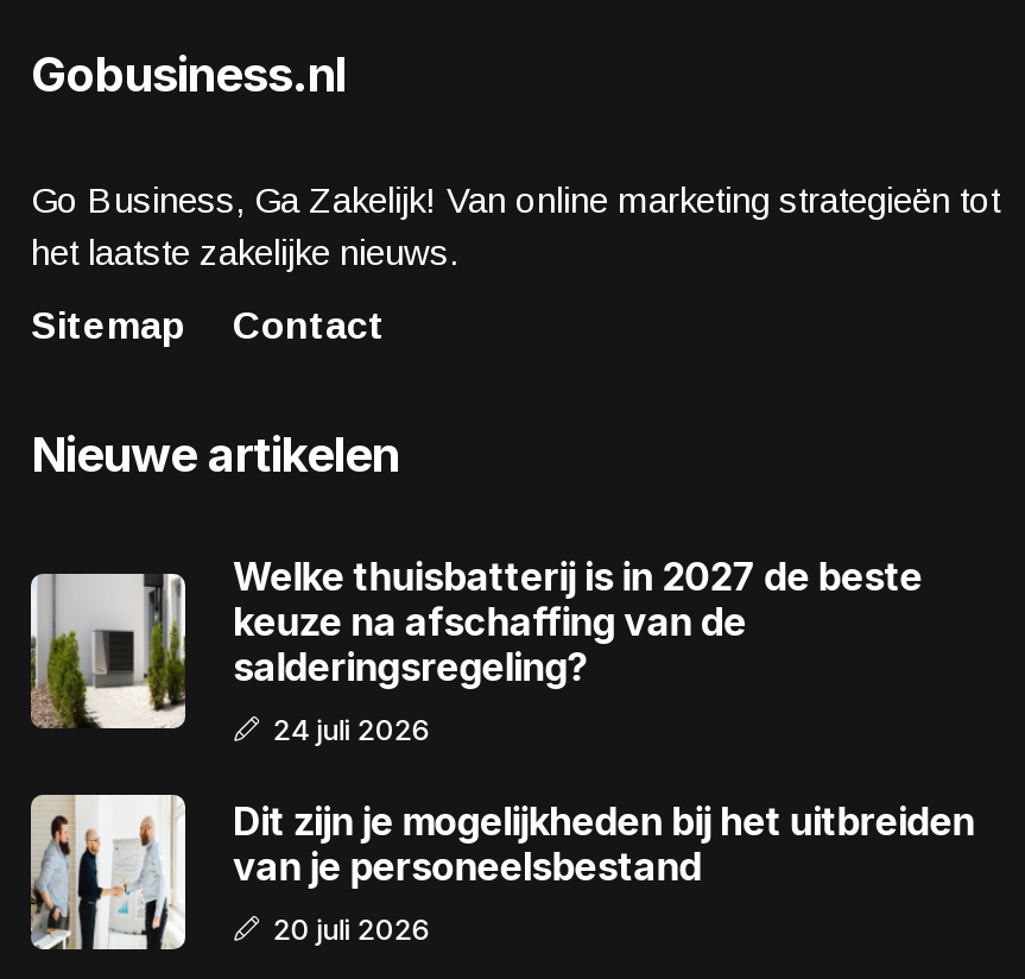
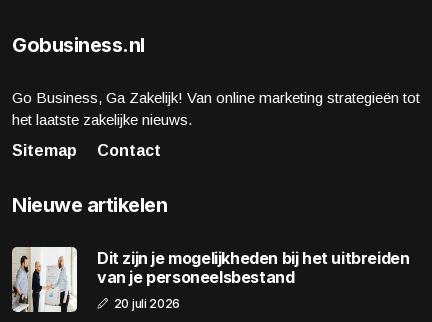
- [image]
- Welke thuisbatterij is in 2027 de beste
- keuze na afschaffing van de
- salderingsregeling?
- 24 juli 2026
